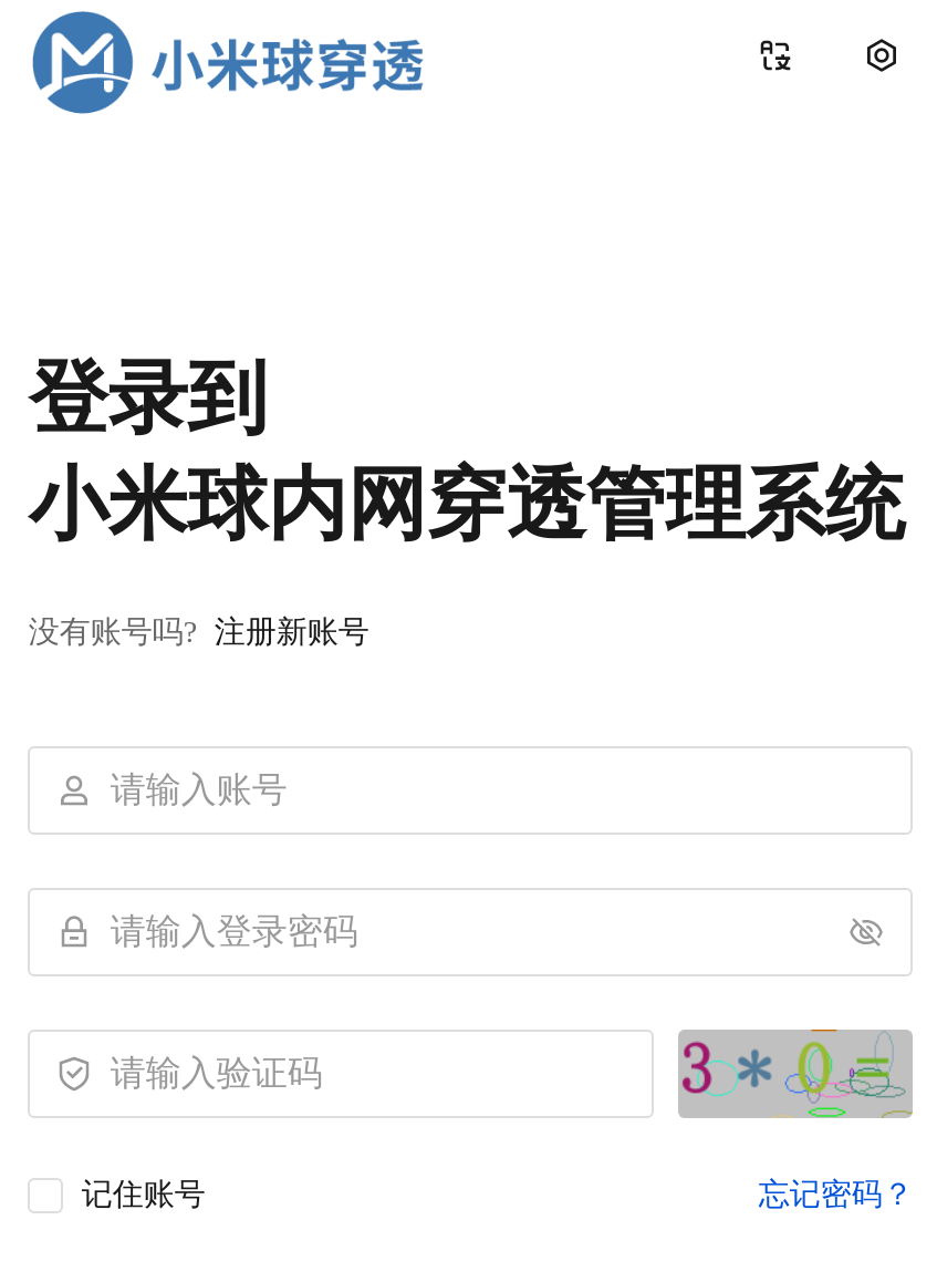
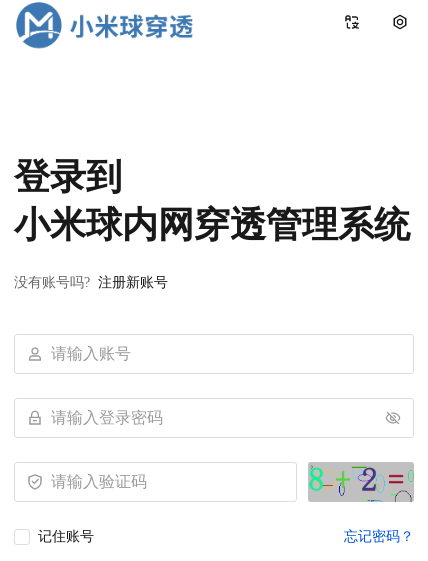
- [image]
+ [image]
